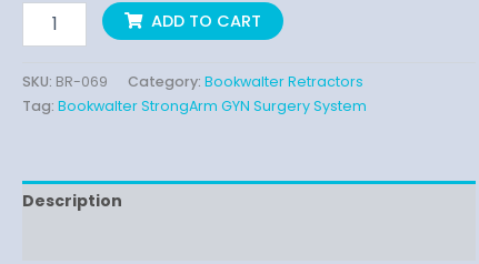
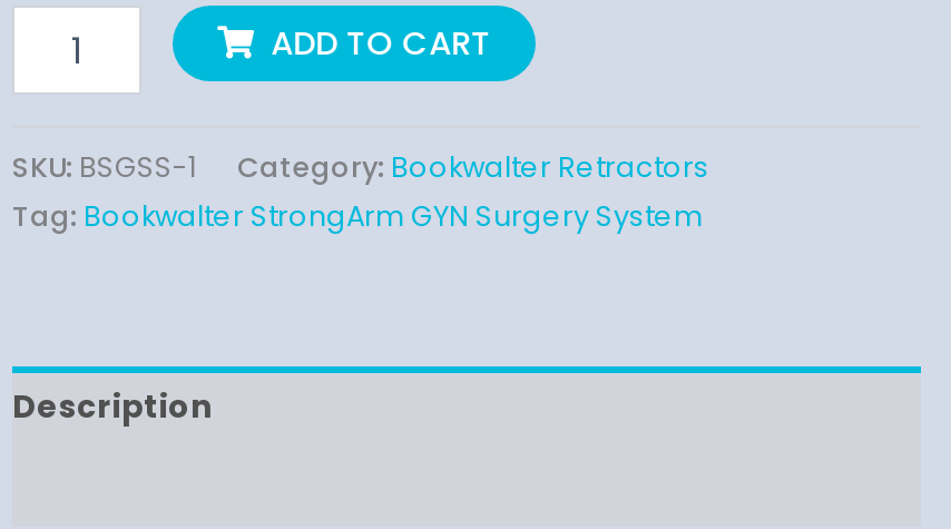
- SKU: BR-069 Category: Bookwalter Retractors
+ SKU: BSGSS-1 Category: Bookwalter Retractors
